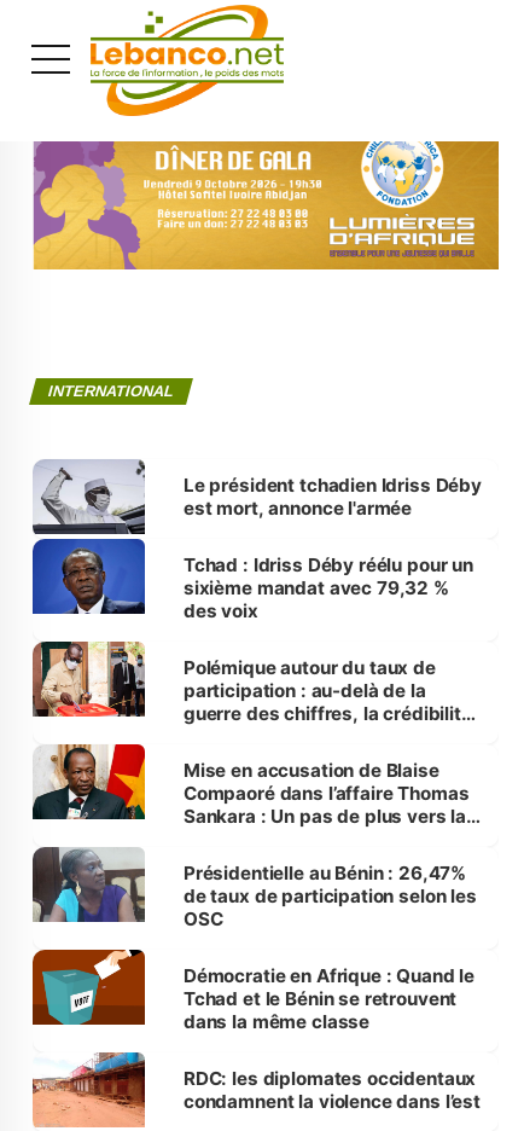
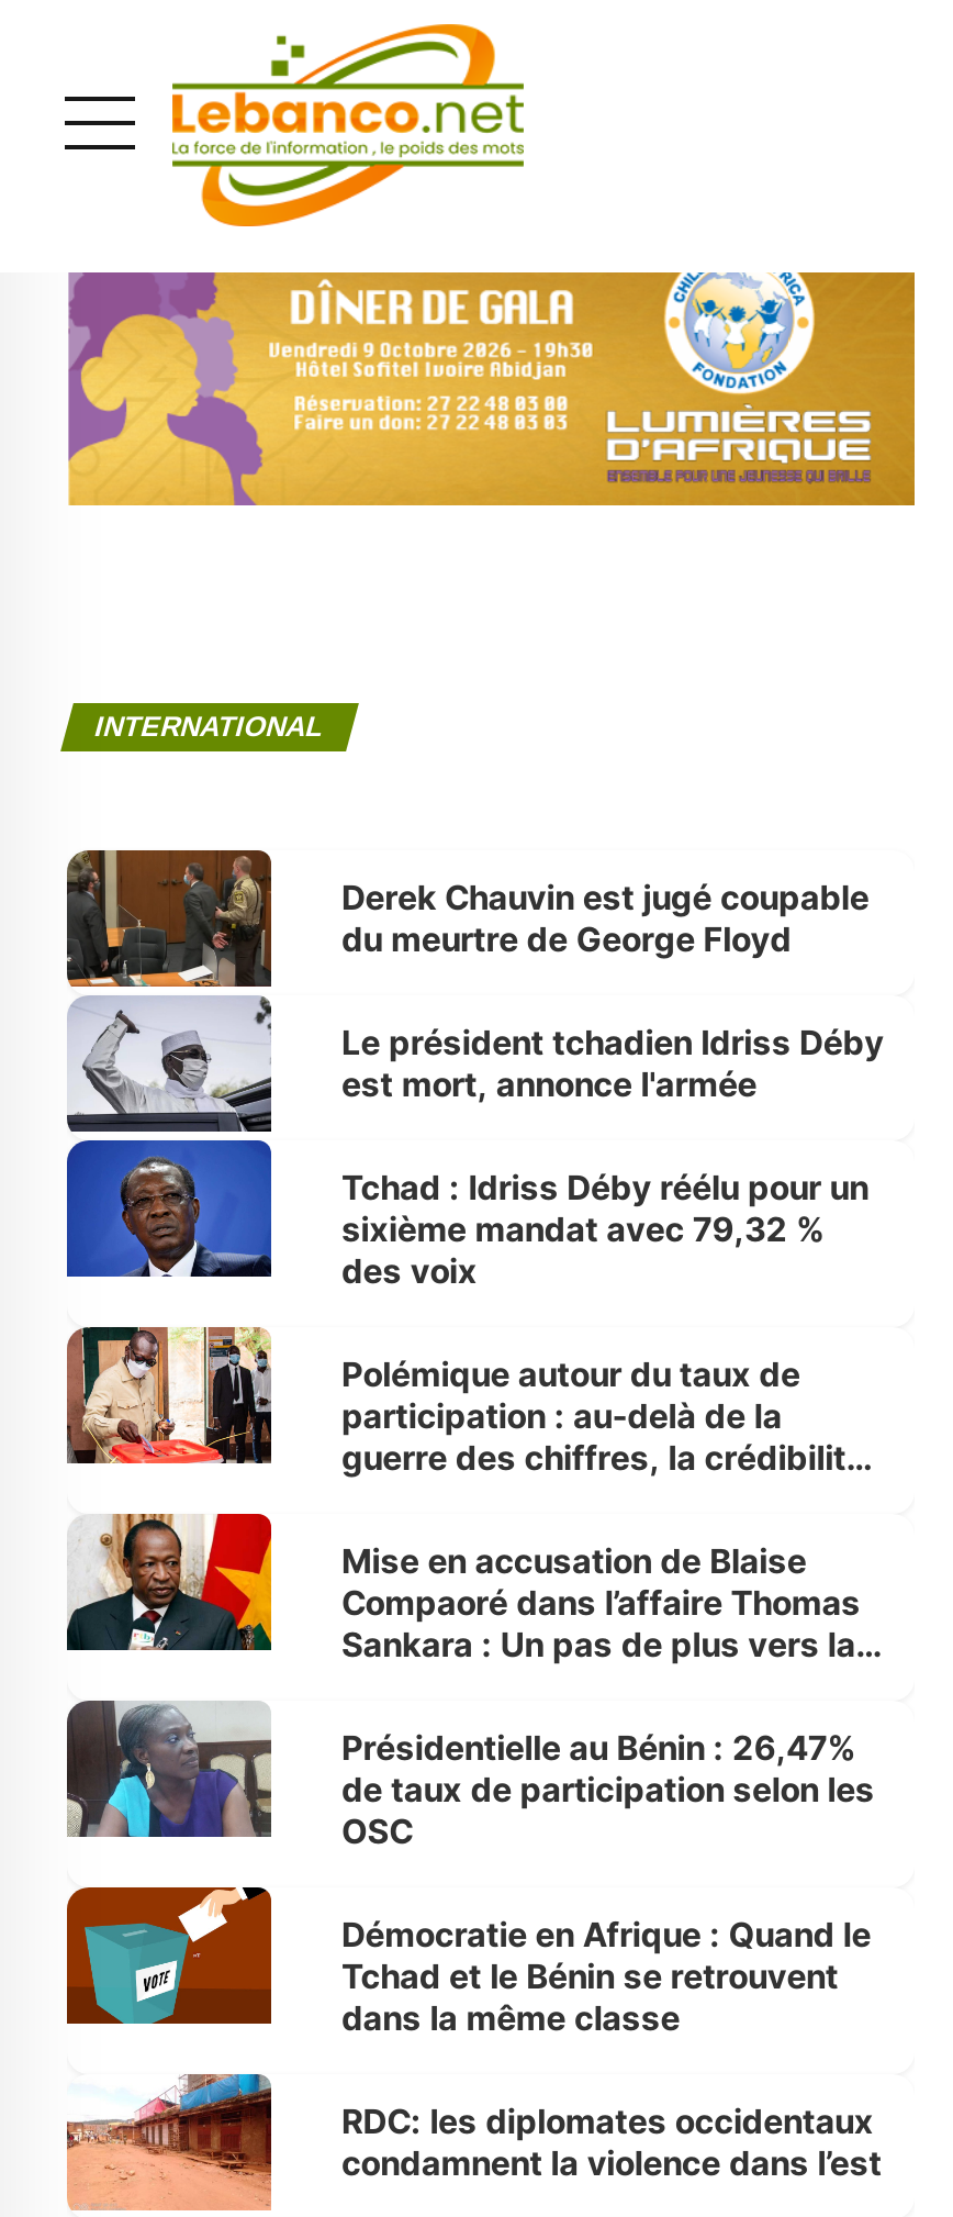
+ [image]
+ Derek Chauvin est jugé coupable
+ du meurtre de George Floyd
